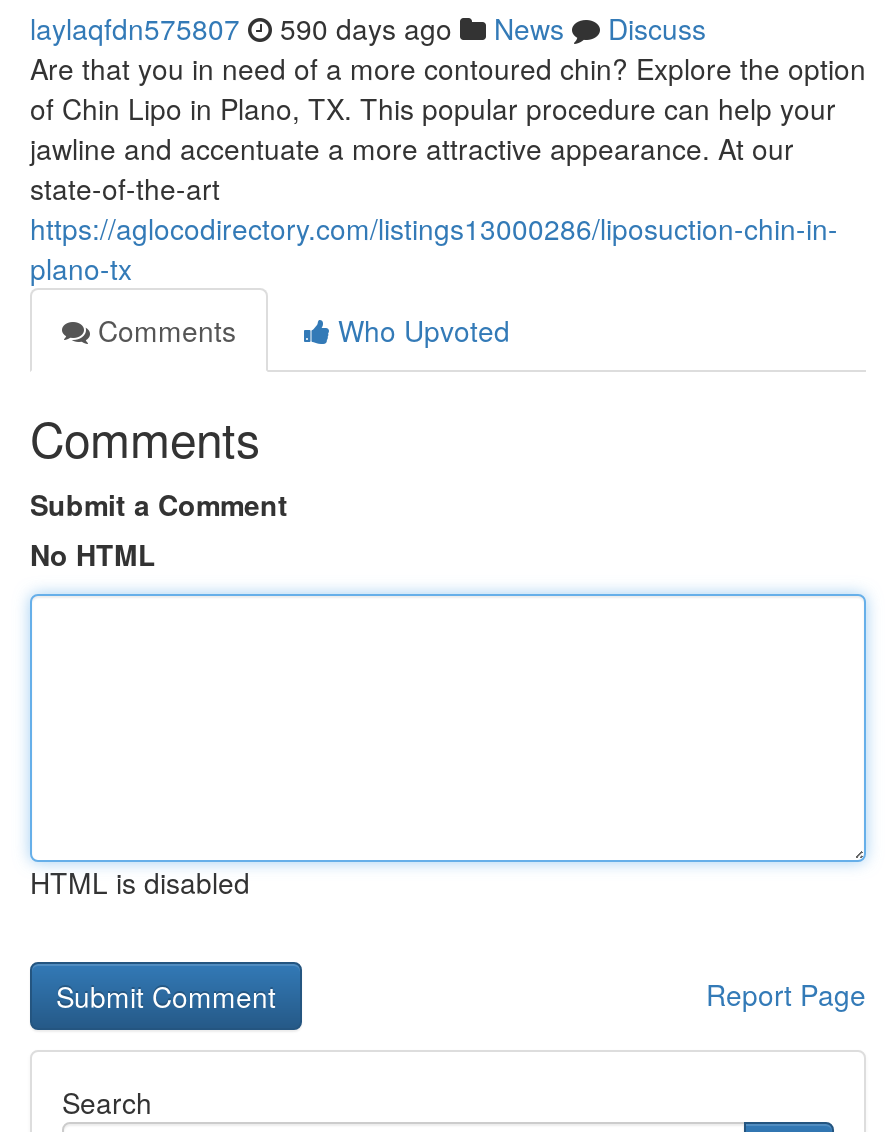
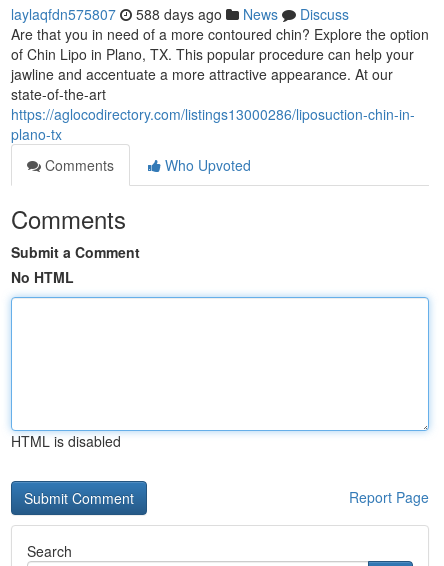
- laylaqfdn575807 590 days ago News Discuss
+ laylaqfdn575807 588 days ago News Discuss
